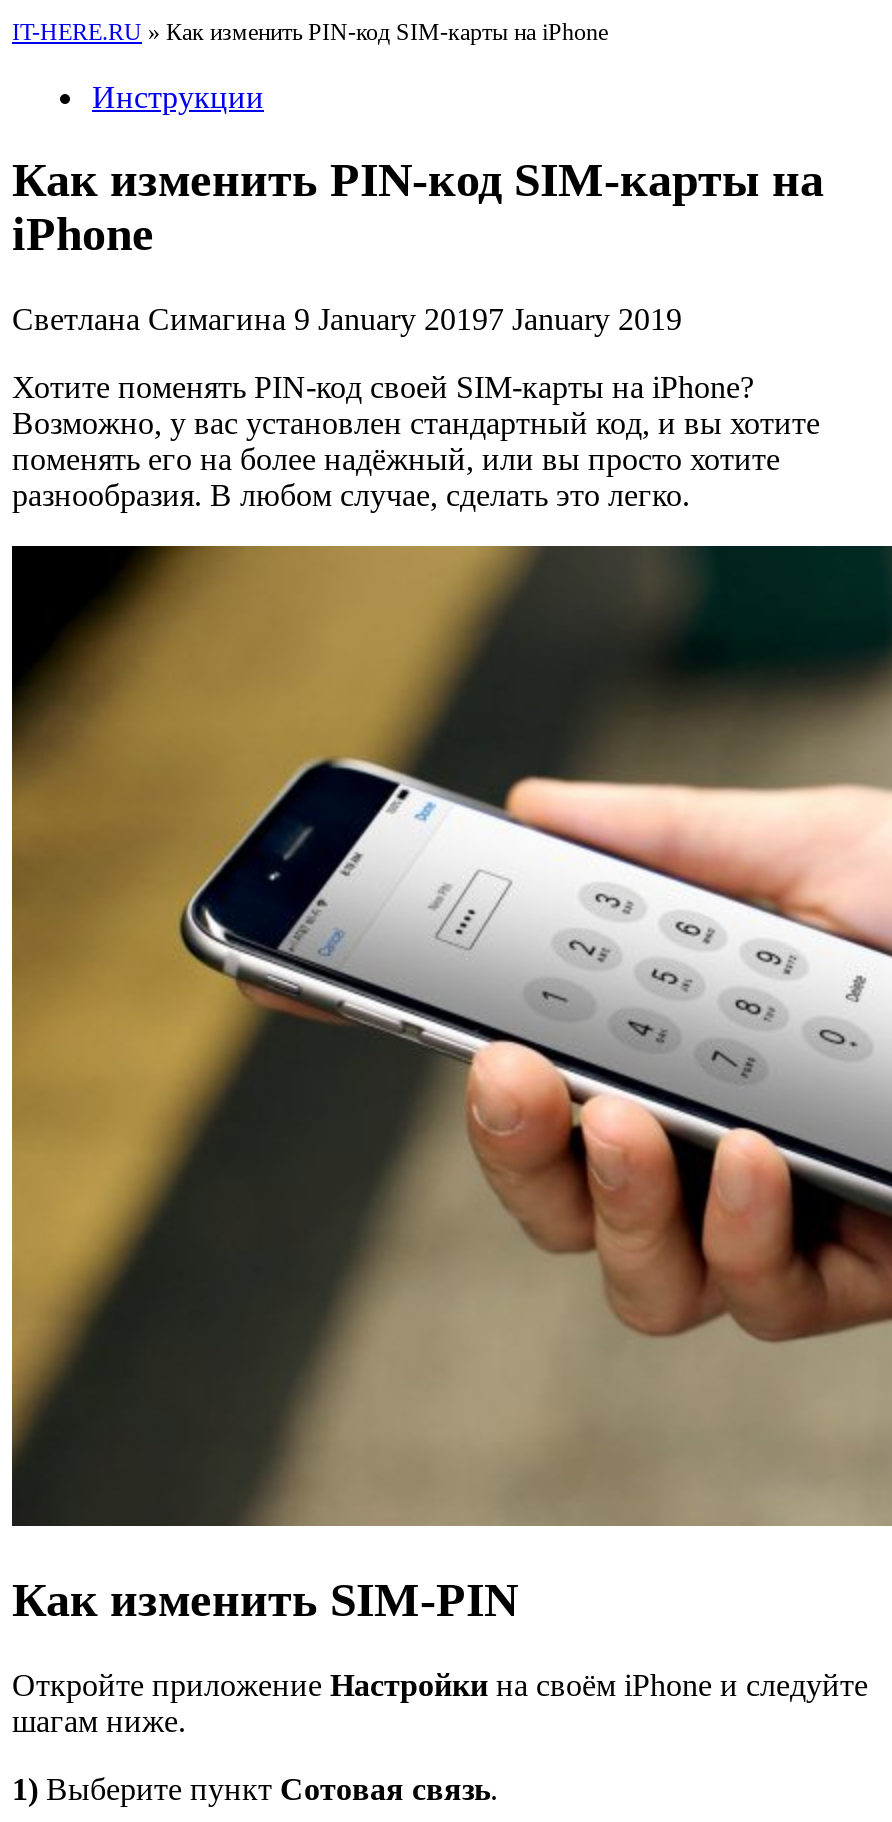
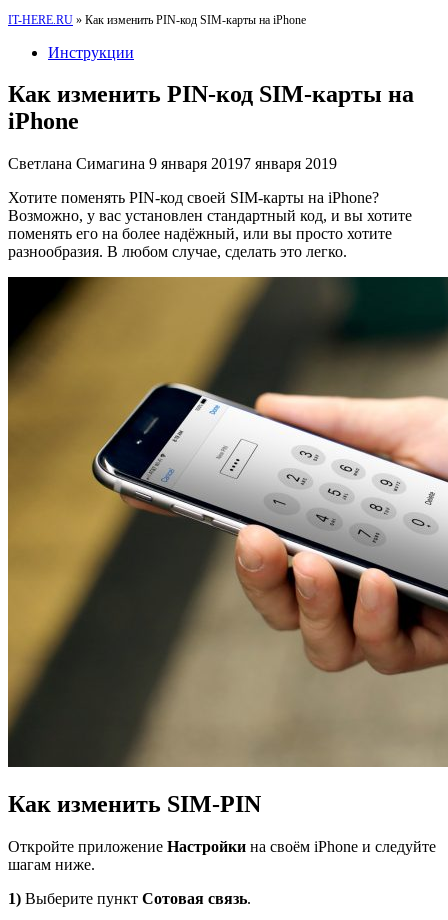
- Светлана Симагина 9 January 20197 January 2019
+ Светлана Симагина 9 января 20197 января 2019
